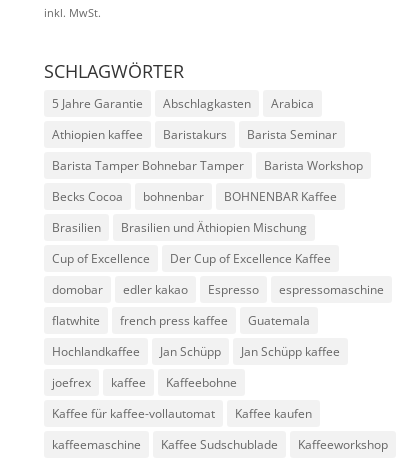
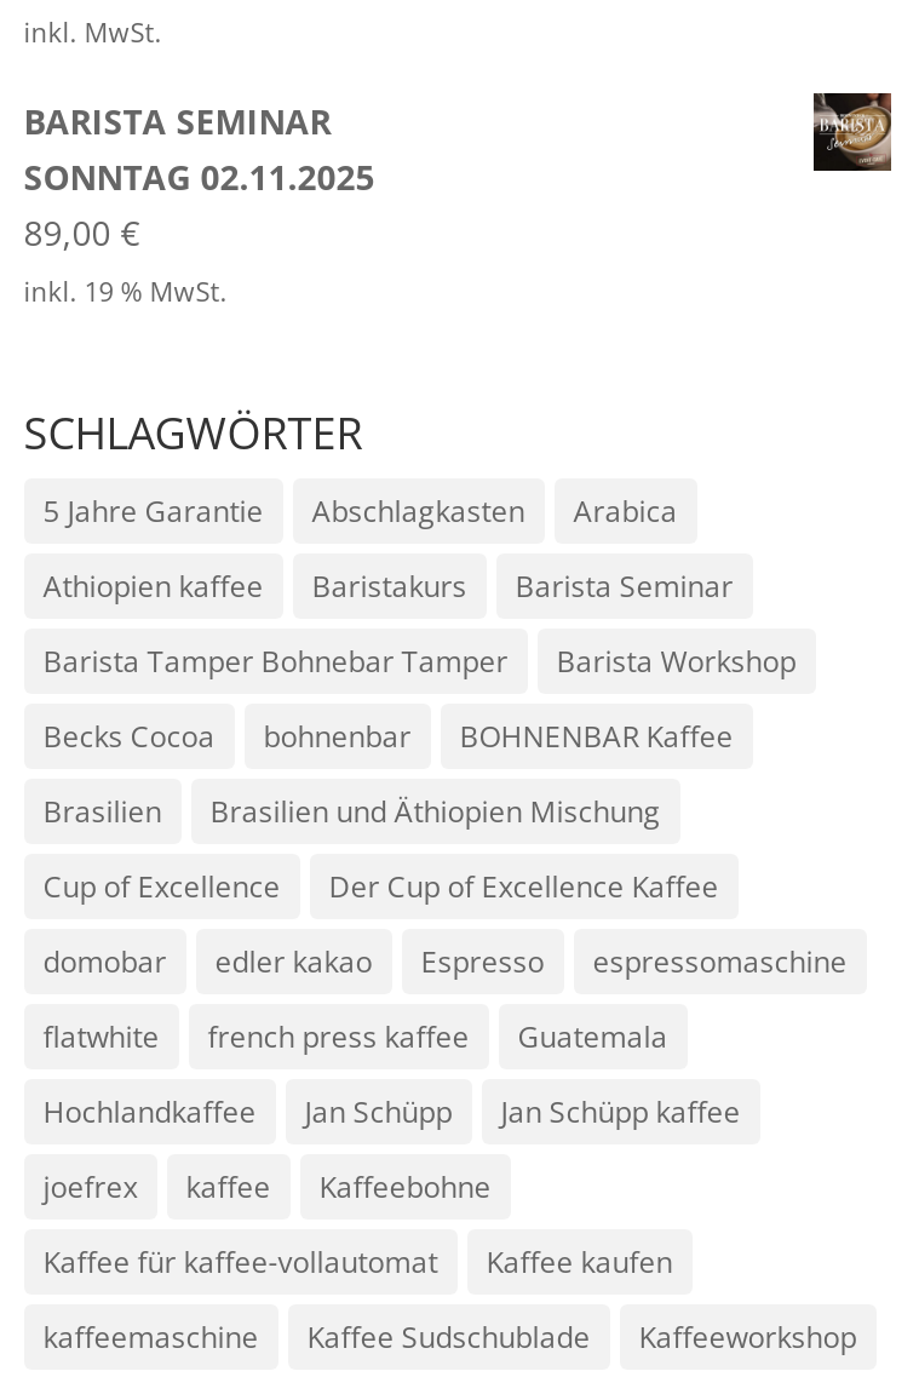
+ BARISTA SEMINAR
+ SONNTAG 02.11.2025
+ 89,00 €
+ inkl. 19 % MwSt.

+ [image]
